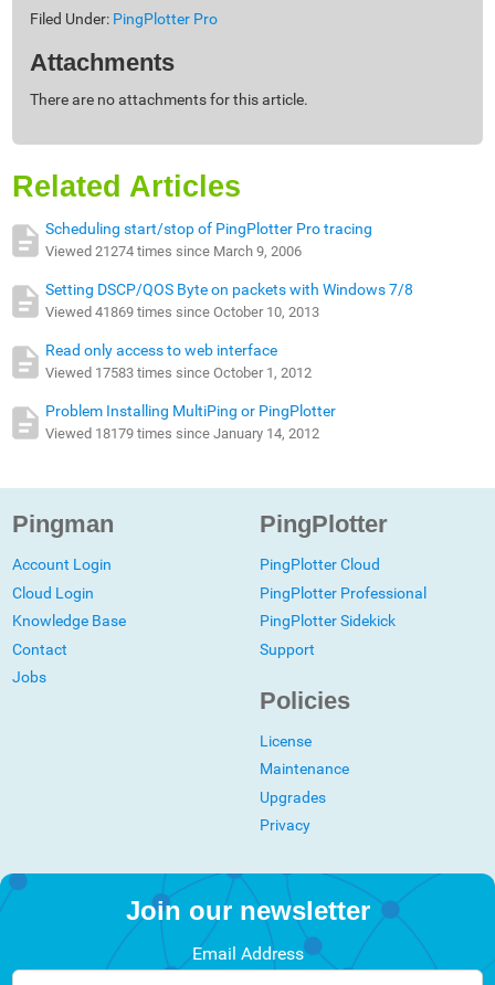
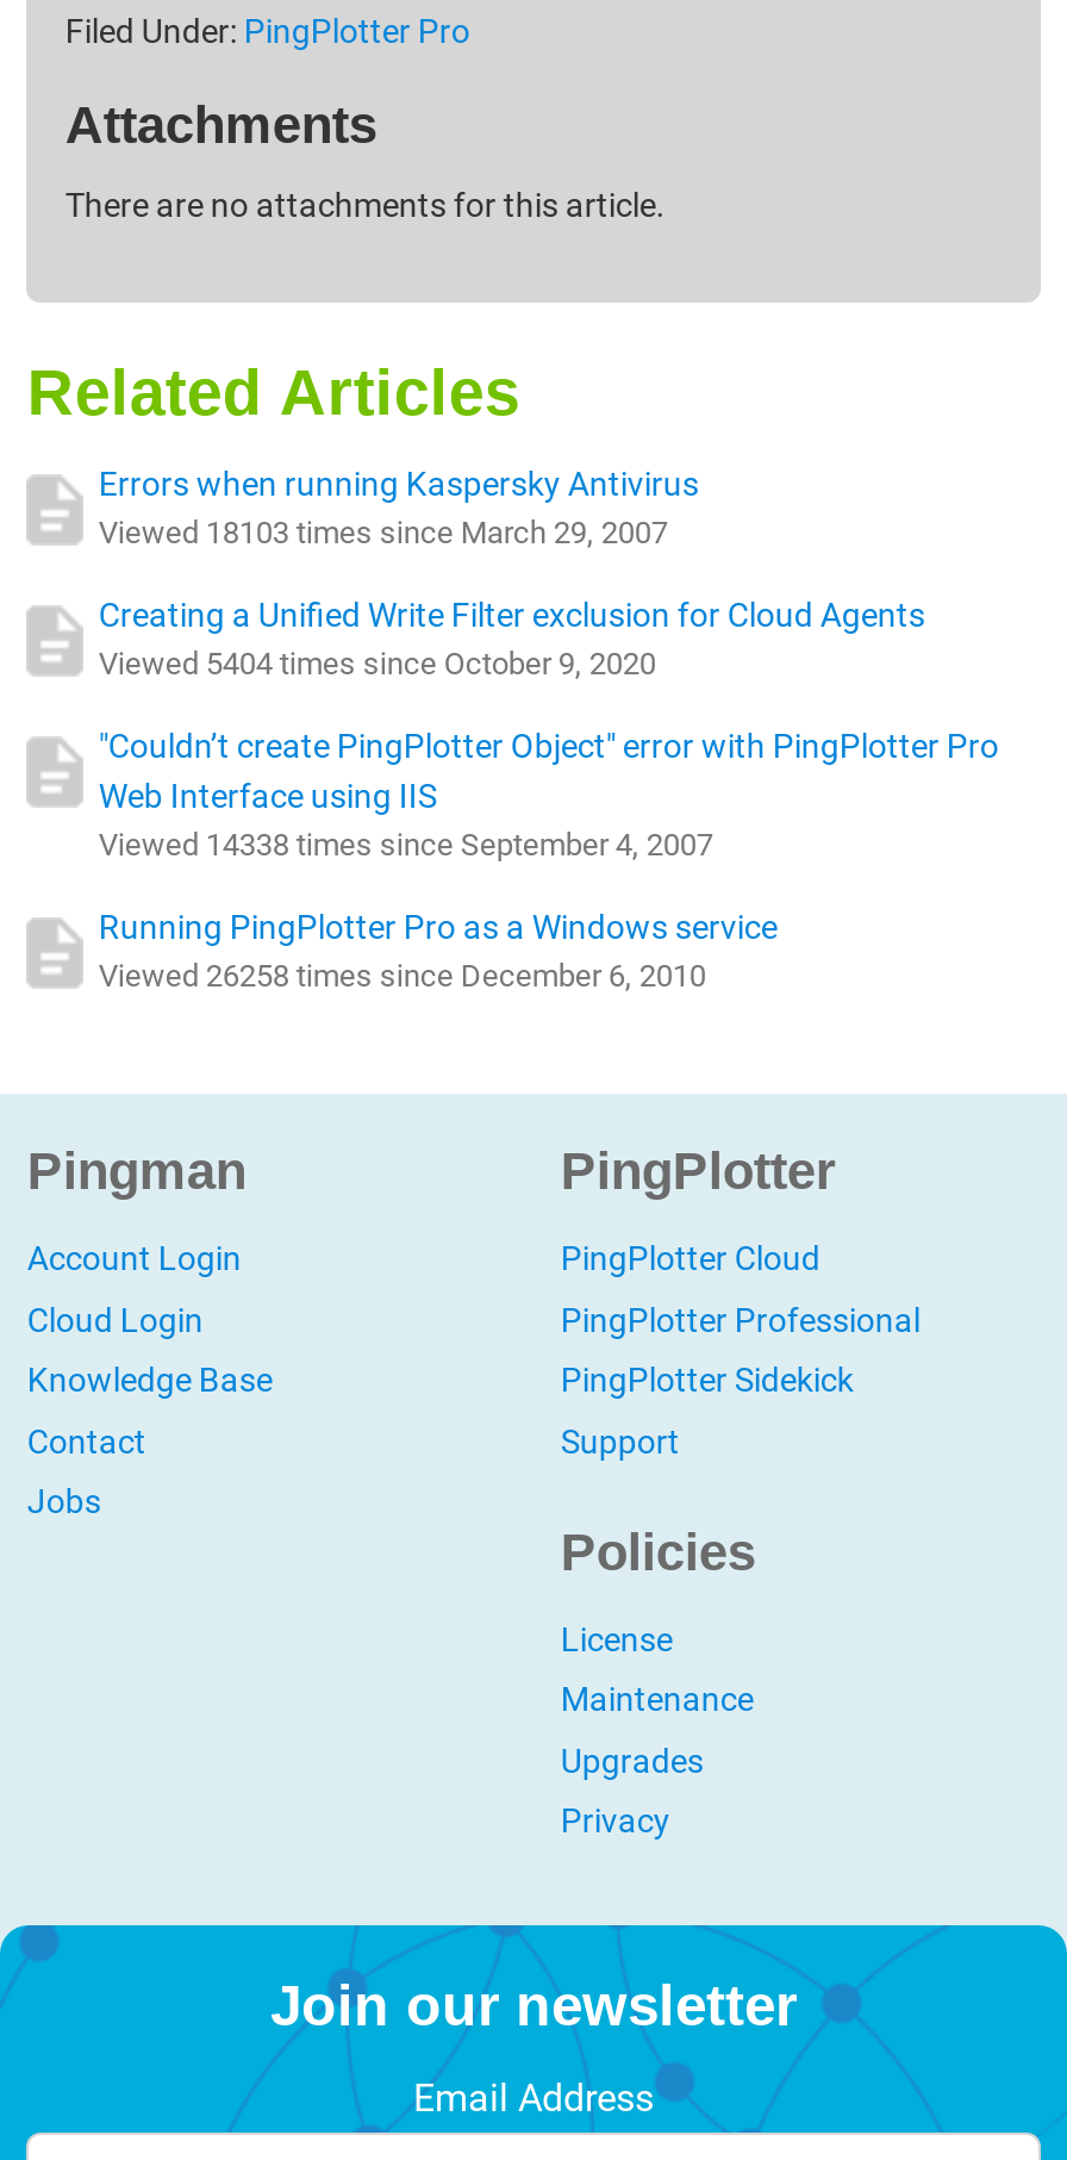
- Scheduling start/stop of PingPlotter Pro tracing
- Viewed 21274 times since March 9, 2006
+ Errors when running Kaspersky Antivirus
+ Viewed 18103 times since March 29, 2007

- Setting DSCP/QOS Byte on packets with Windows 7/8
- Viewed 41869 times since October 10, 2013
+ Creating a Unified Write Filter exclusion for Cloud Agents
+ Viewed 5404 times since October 9, 2020

- Read only access to web interface
- Viewed 17583 times since October 1, 2012
+ "Couldn’t create PingPlotter Object" error with PingPlotter Pro
+ Web Interface using IIS
+ Viewed 14338 times since September 4, 2007

- Problem Installing MultiPing or PingPlotter
- Viewed 18179 times since January 14, 2012
+ Running PingPlotter Pro as a Windows service
+ Viewed 26258 times since December 6, 2010
